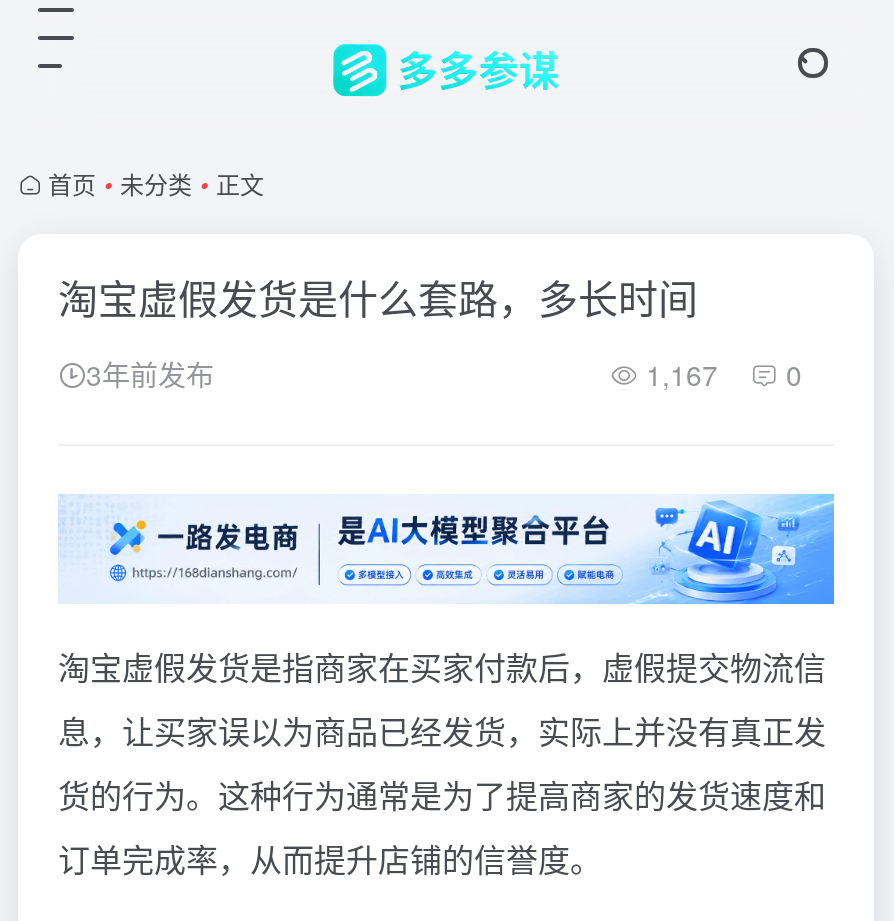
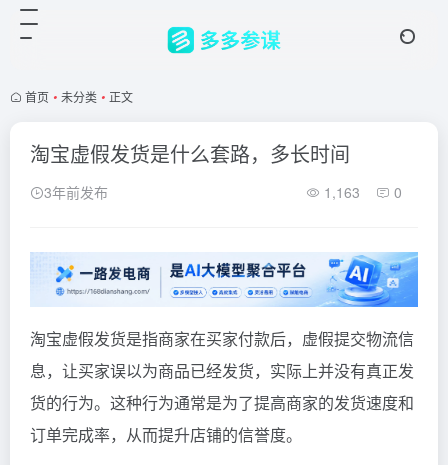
- 1,167 0
+ 1,163 0
